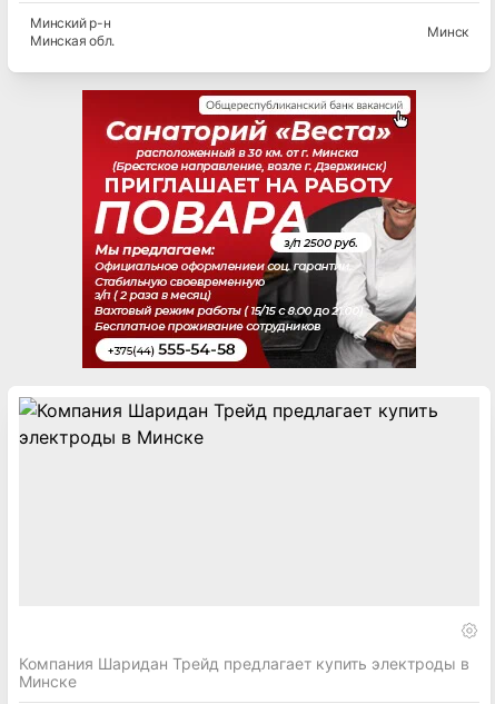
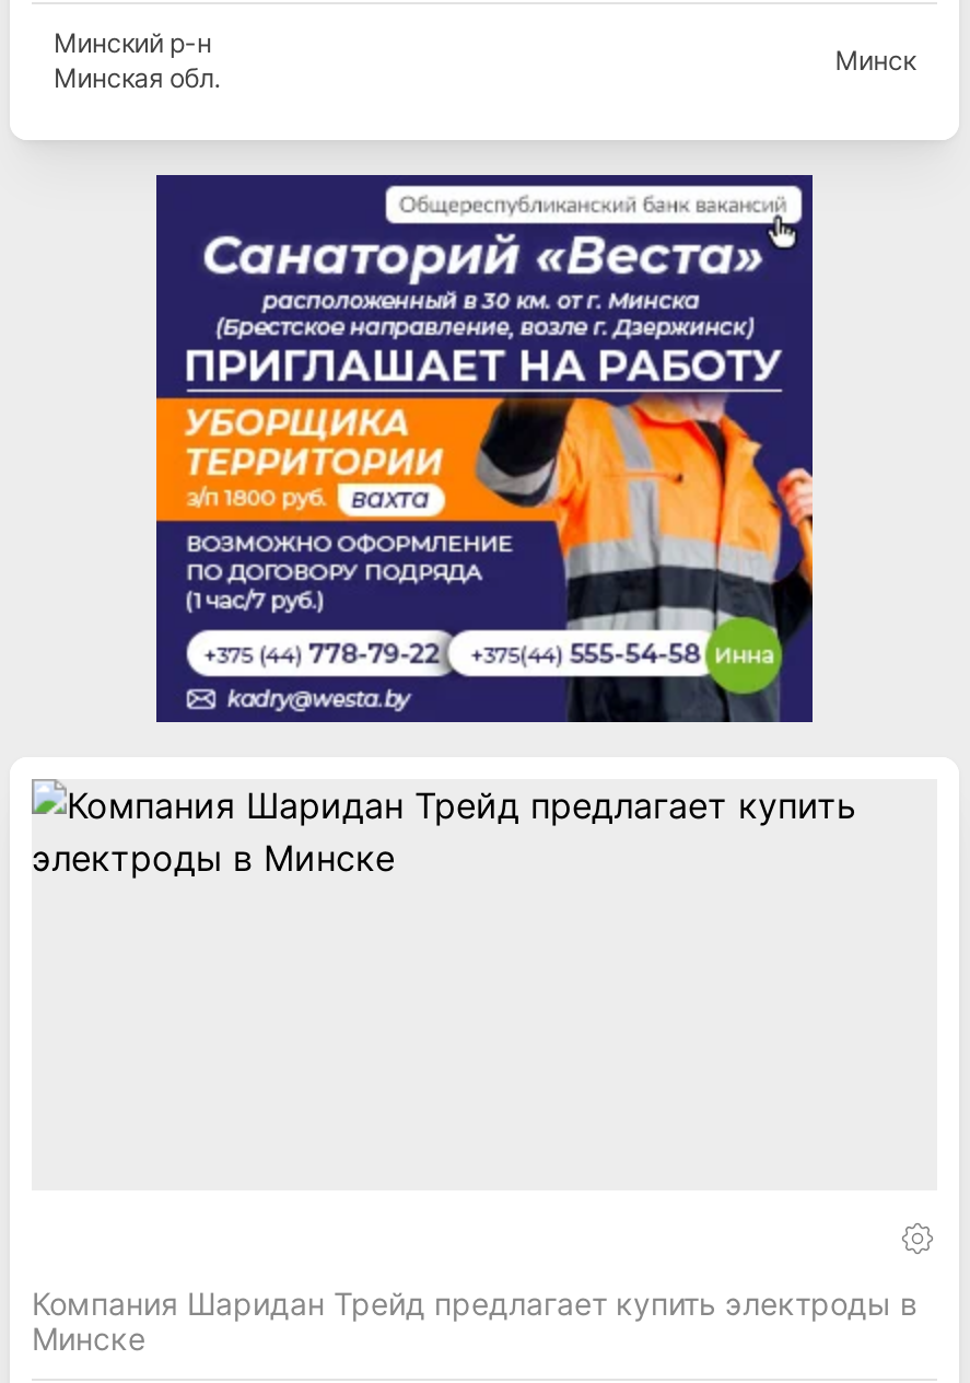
- [image]
+ [image]
